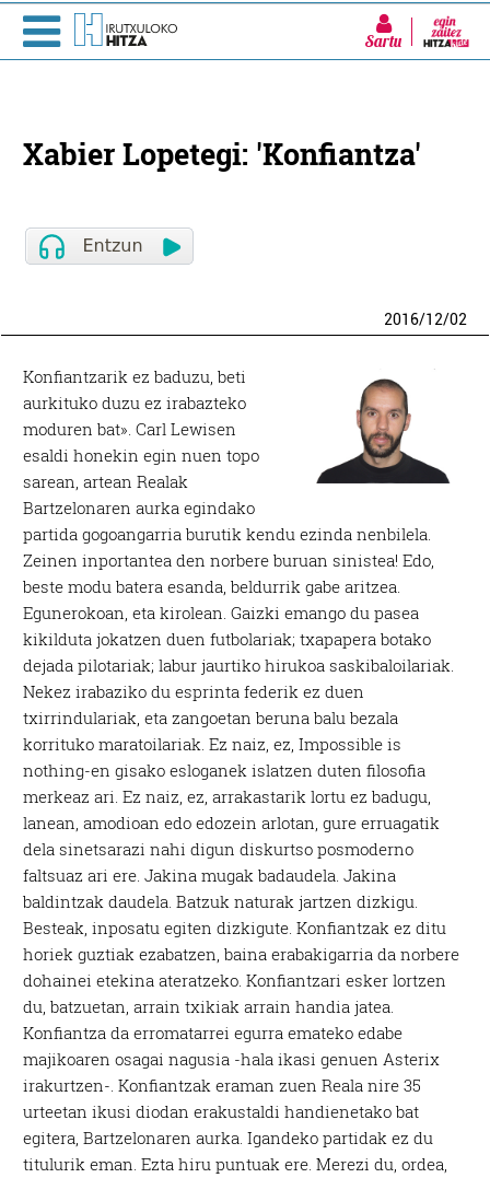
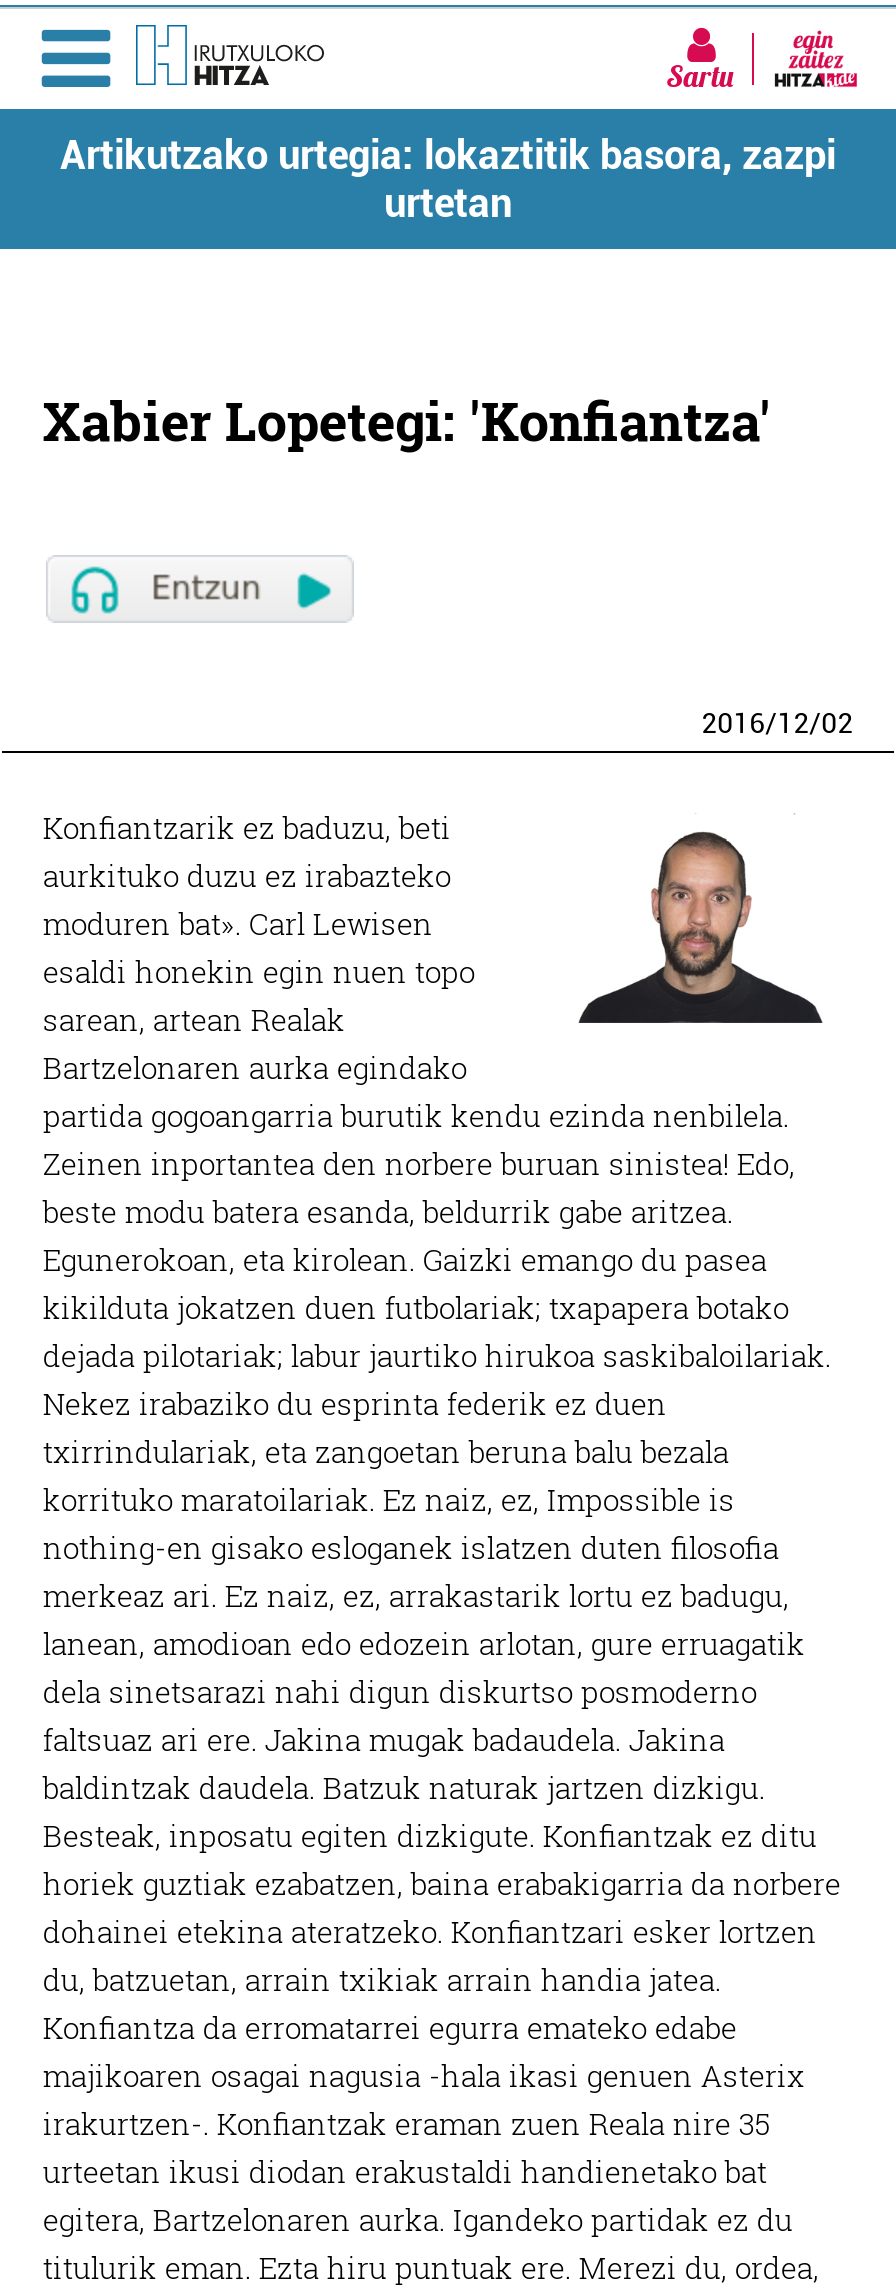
+ Artikutzako urtegia: lokaztitik basora, zazpi
+ urtetan
